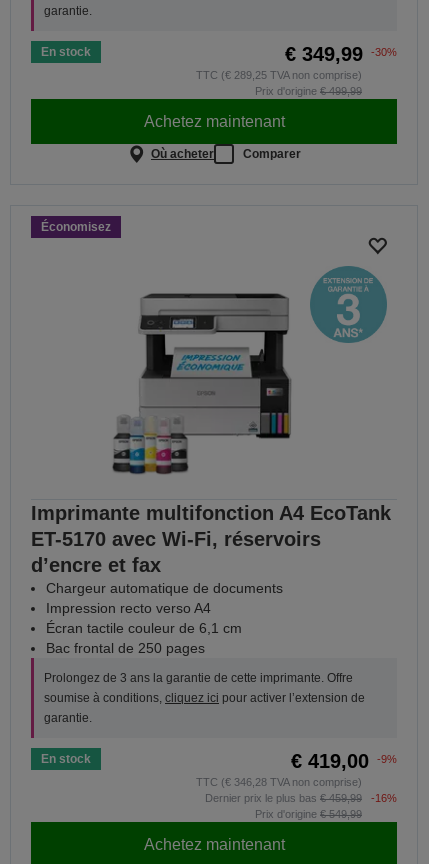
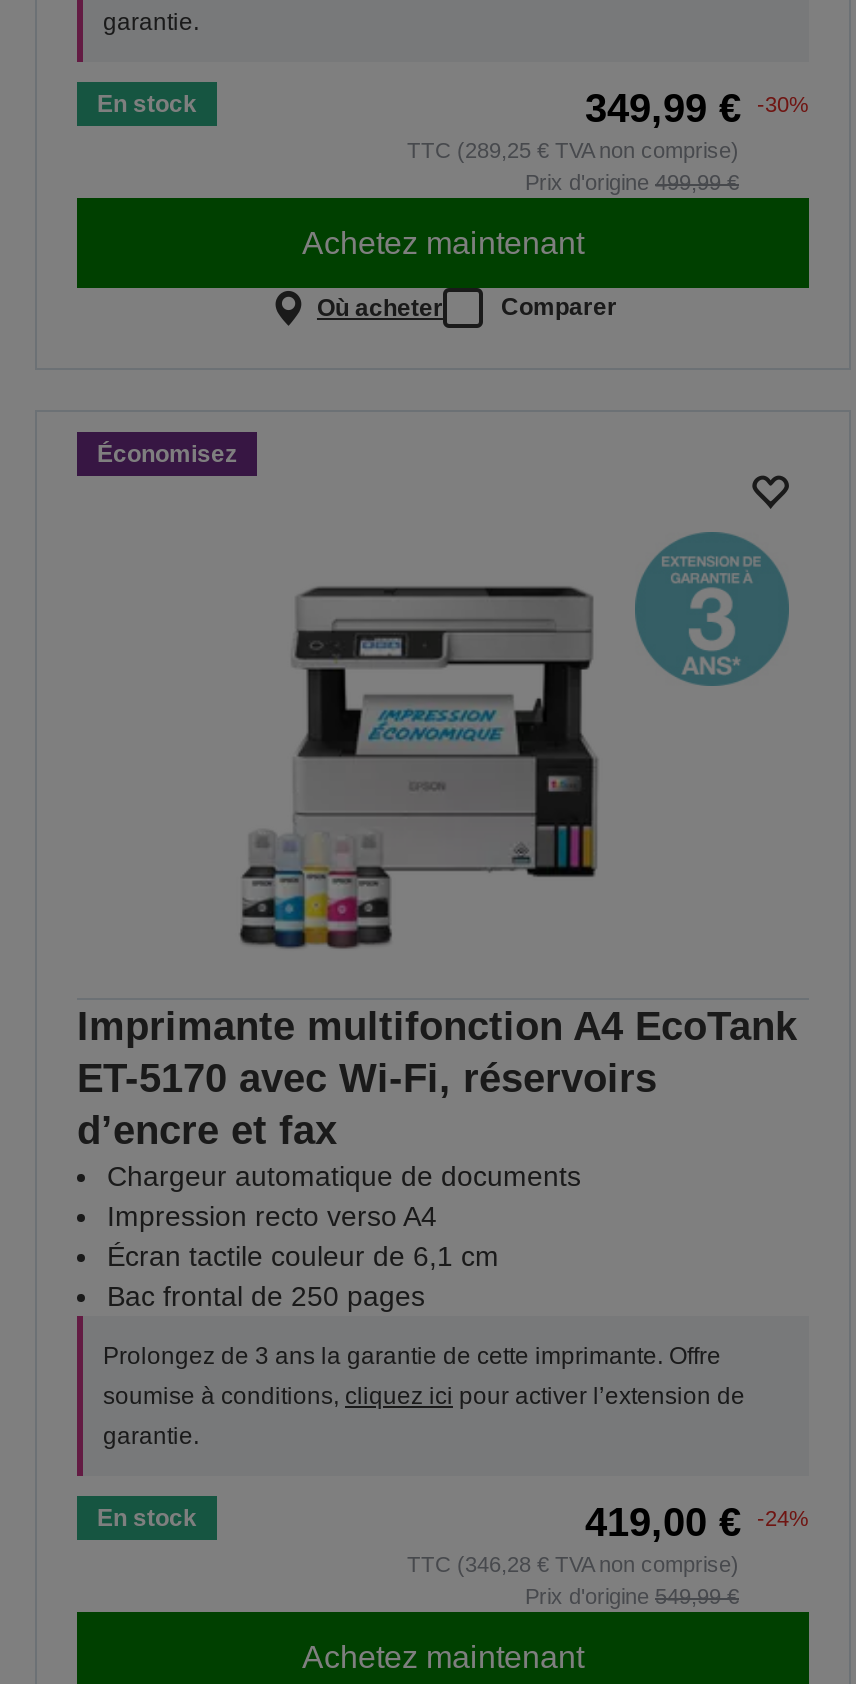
- € 349,99 -30%
+ 349,99 € -30%

- TTC (€ 289,25 TVA non comprise)
+ TTC (289,25 € TVA non comprise)

- Prix d'origine € 499,99
+ Prix d'origine 499,99 €

- € 419,00
- -9%
+ 419,00 €
+ -24%

- TTC (€ 346,28 TVA non comprise)
- Dernier prix le plus bas € 459,99
- -16%
- Prix d'origine € 549,99
+ TTC (346,28 € TVA non comprise)
+ Prix d'origine 549,99 €
